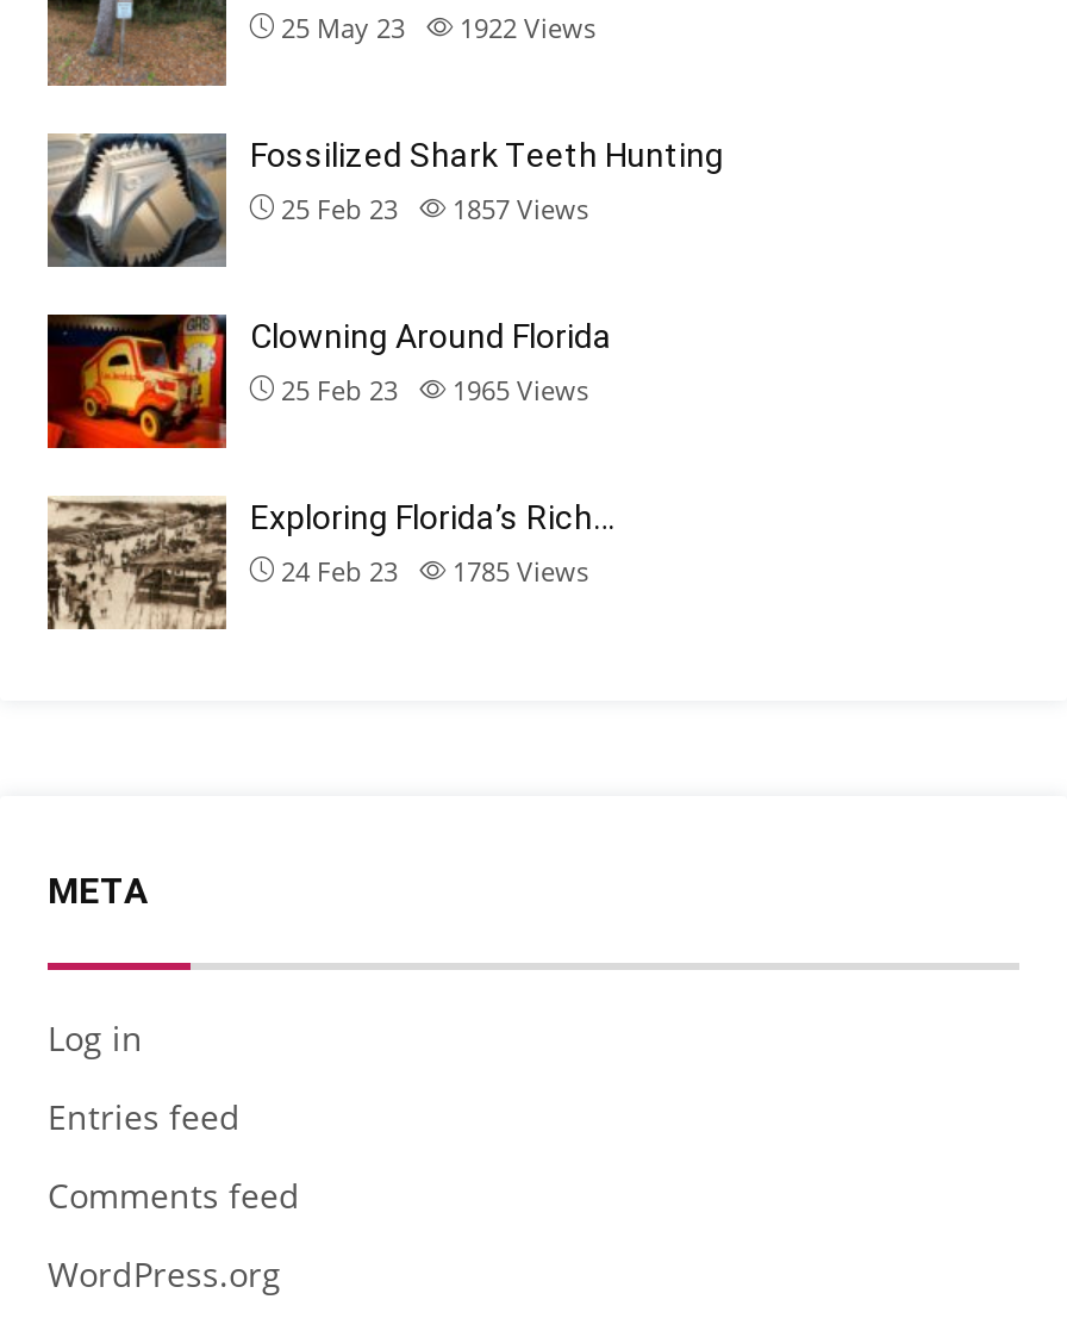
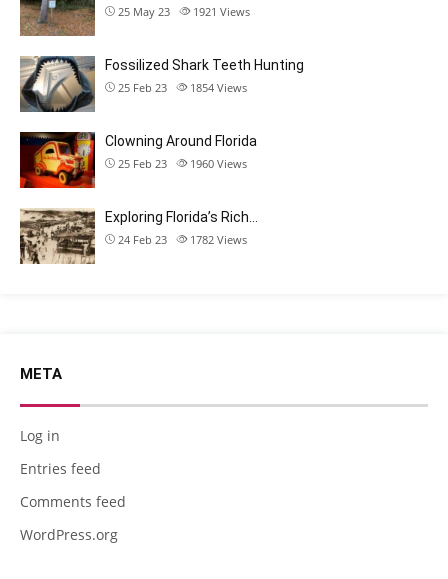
- 25 May 23 1922 Views
+ 25 May 23 1921 Views

- 25 Feb 23 1857 Views
+ 25 Feb 23 1854 Views

- 25 Feb 23 1965 Views
+ 25 Feb 23 1960 Views

- 24 Feb 23 1785 Views
+ 24 Feb 23 1782 Views
